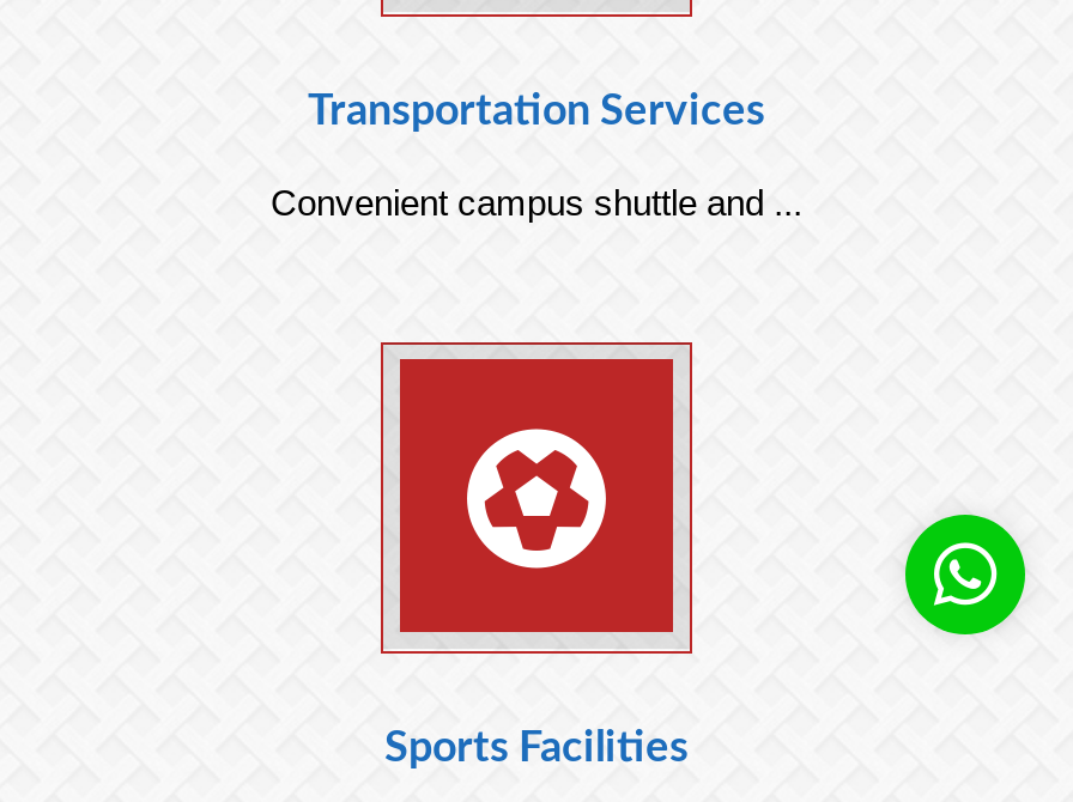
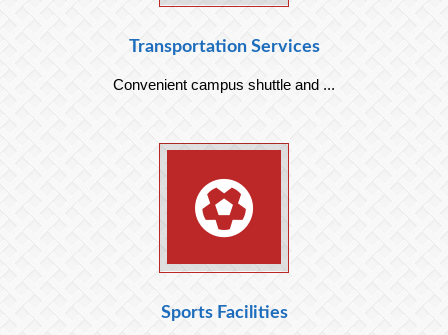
- [image]
